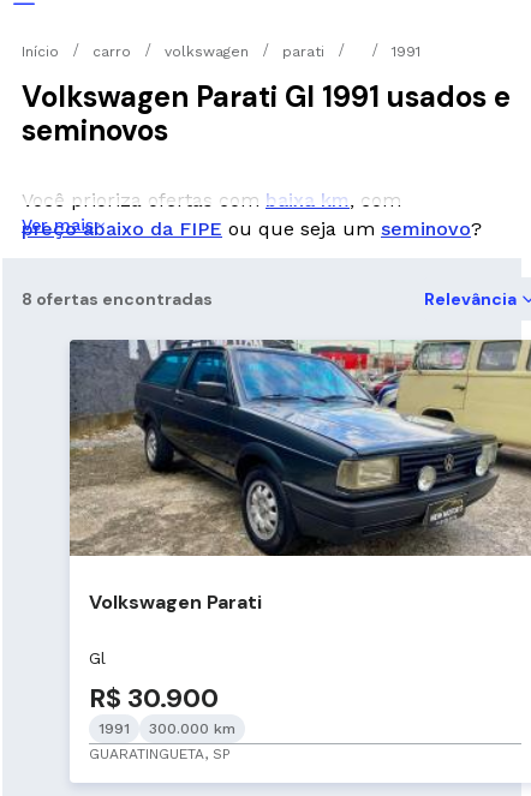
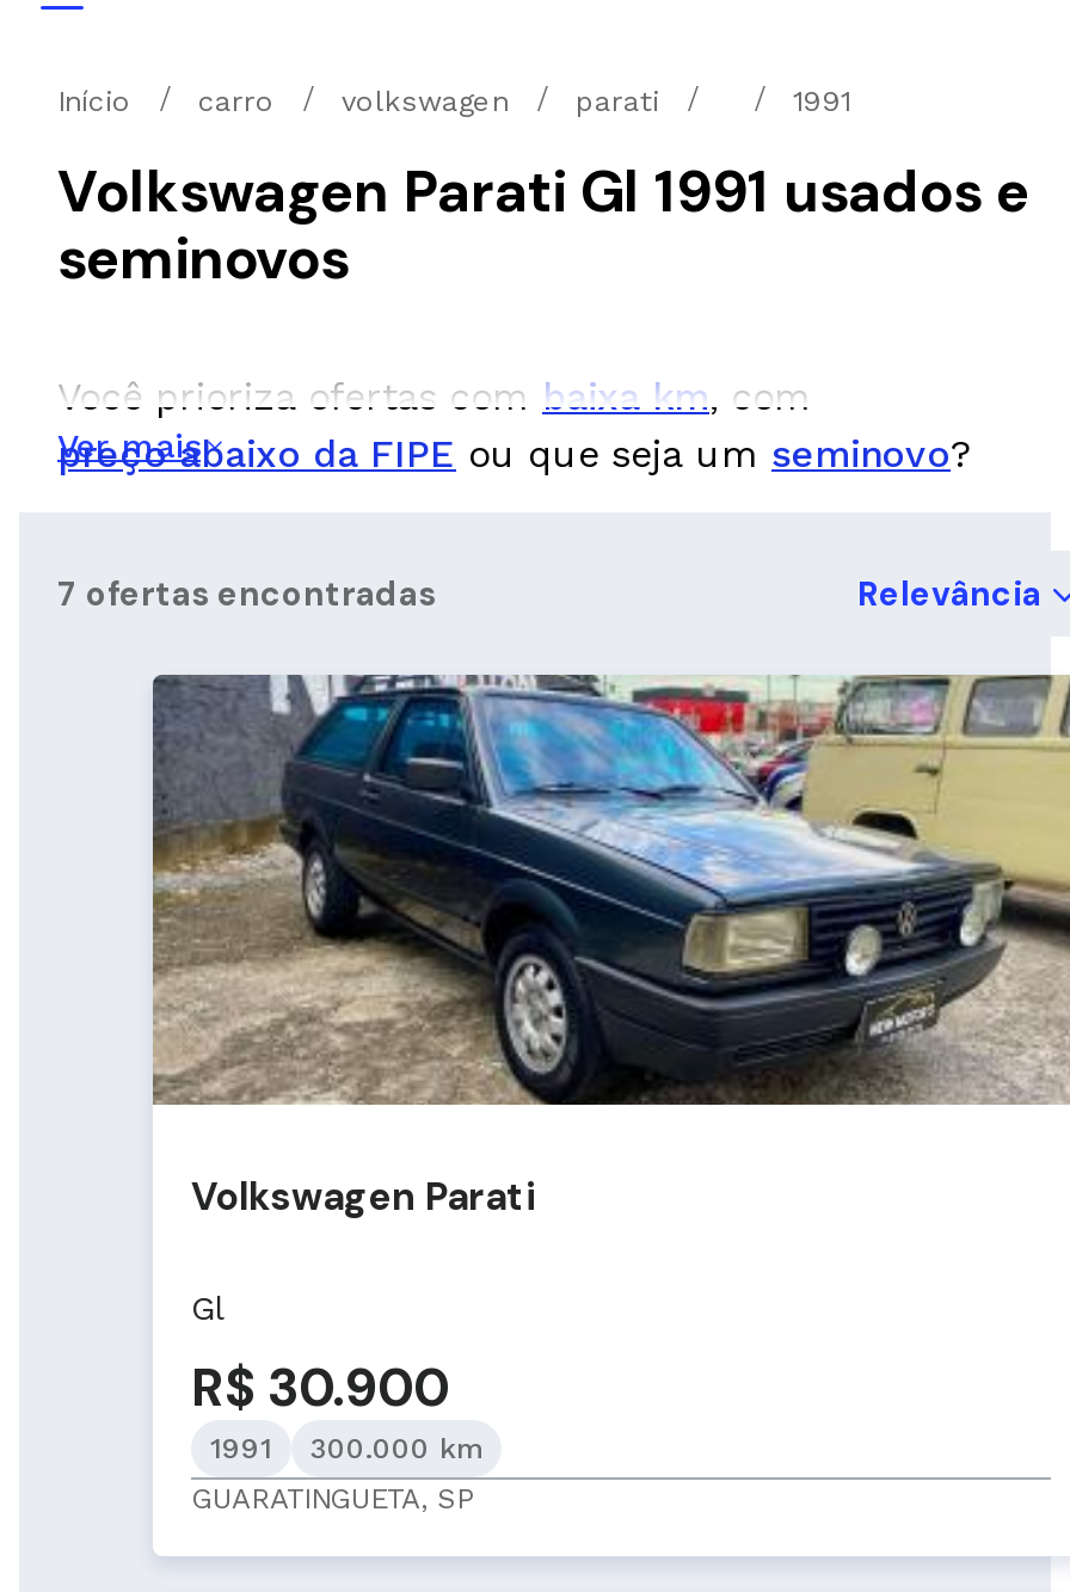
- 8 ofertas encontradas
+ 7 ofertas encontradas
